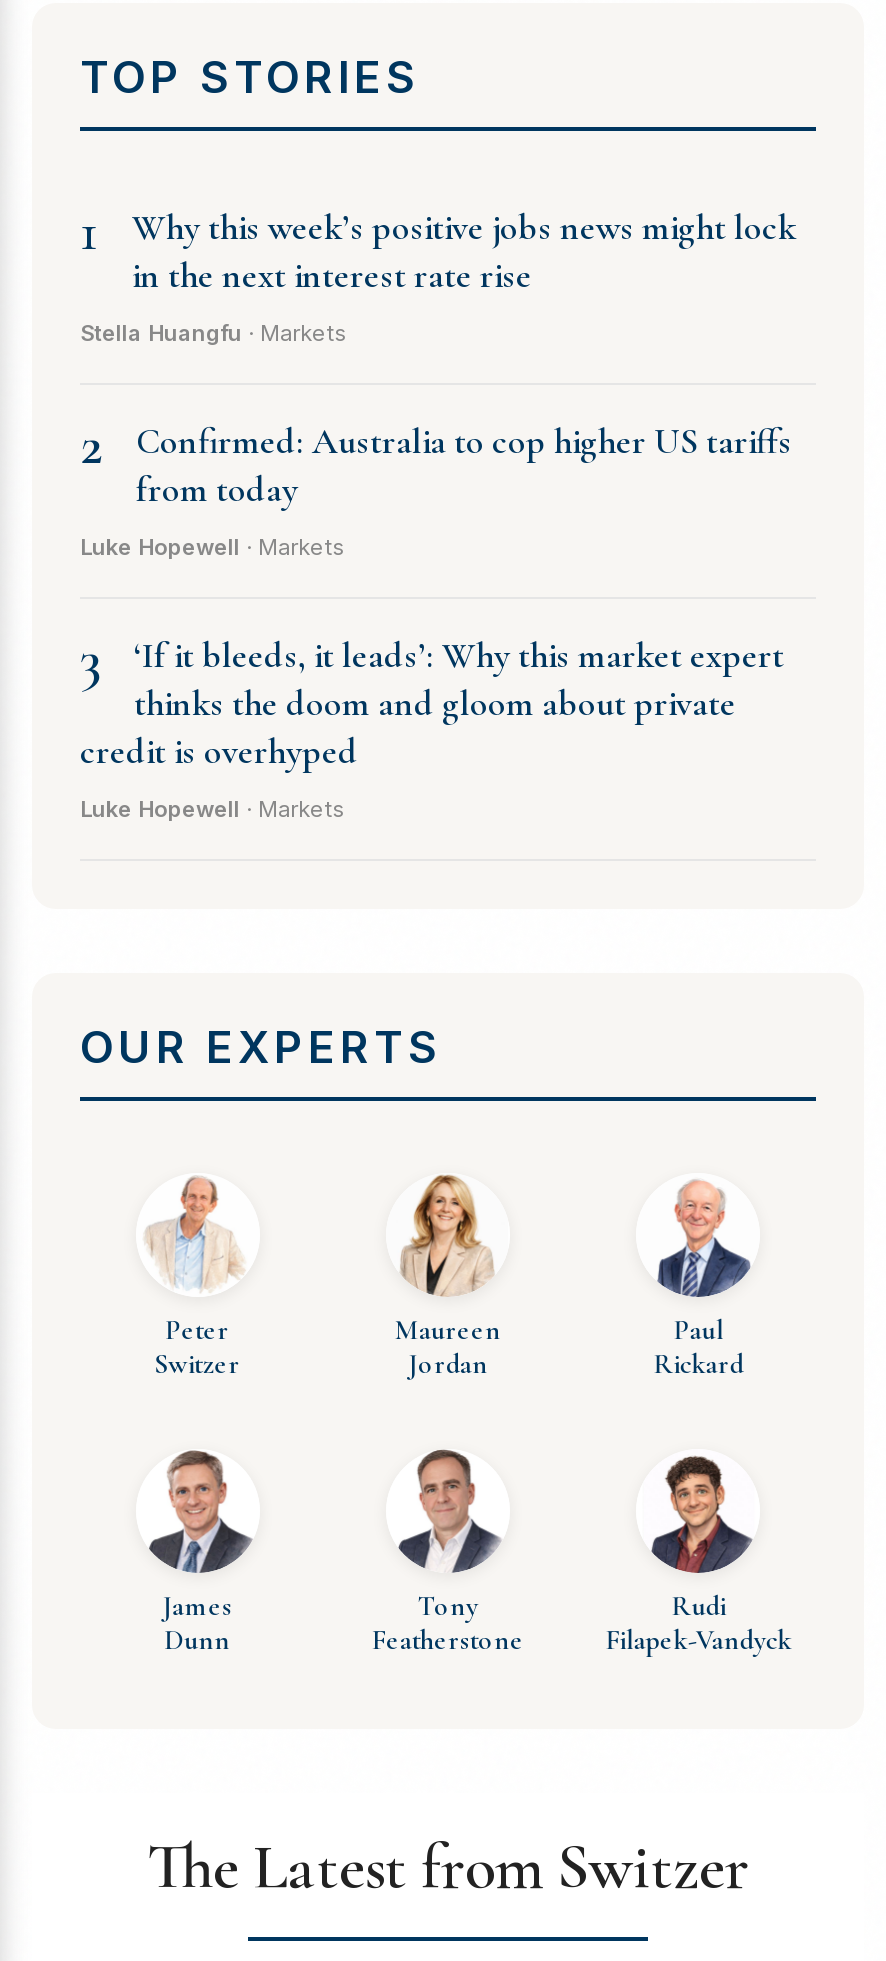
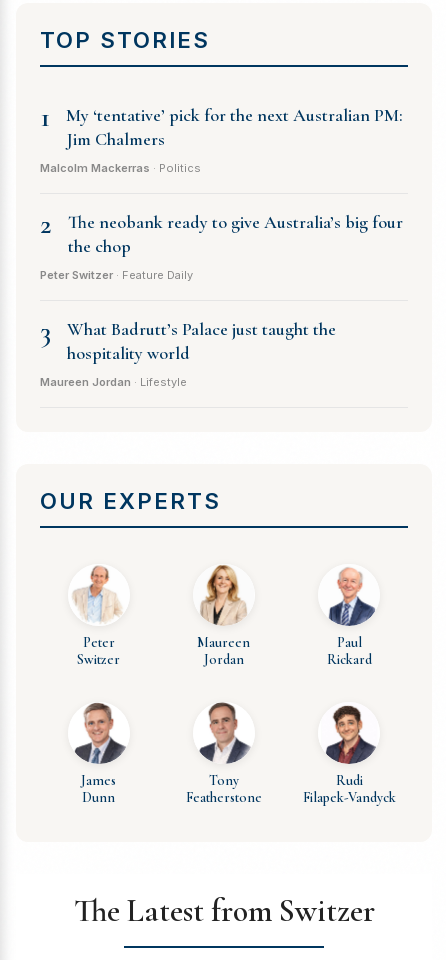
- Why this week’s positive jobs news might lock
- in the next interest rate rise
+ My ‘tentative’ pick for the next Australian PM:
+ Jim Chalmers

- Stella Huangfu · Markets
+ Malcolm Mackerras · Politics

- Confirmed: Australia to cop higher US tariffs
- from today
+ The neobank ready to give Australia’s big four
+ the chop

- Luke Hopewell · Markets
+ Peter Switzer · Feature Daily

- ‘If it bleeds, it leads’: Why this market expert
- thinks the doom and gloom about private
- credit is overhyped
+ What Badrutt’s Palace just taught the
+ hospitality world

- Luke Hopewell · Markets
+ Maureen Jordan · Lifestyle
